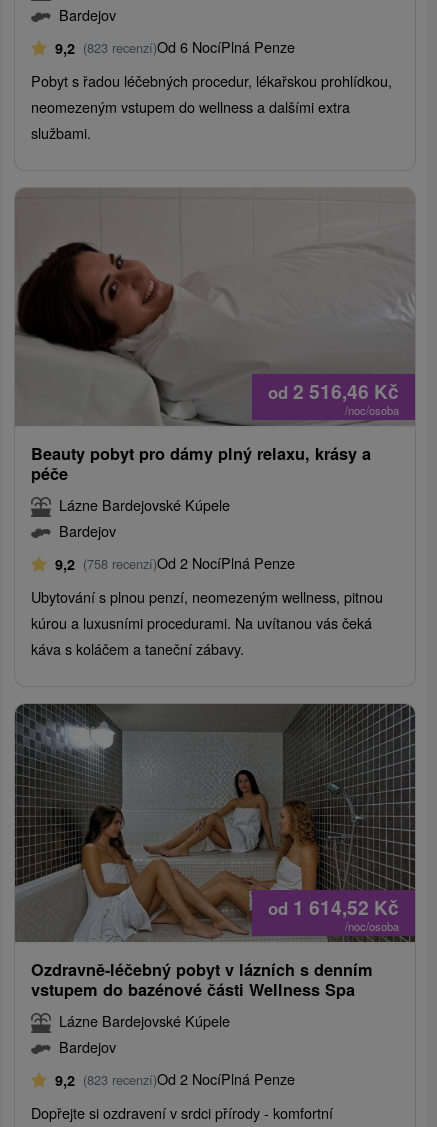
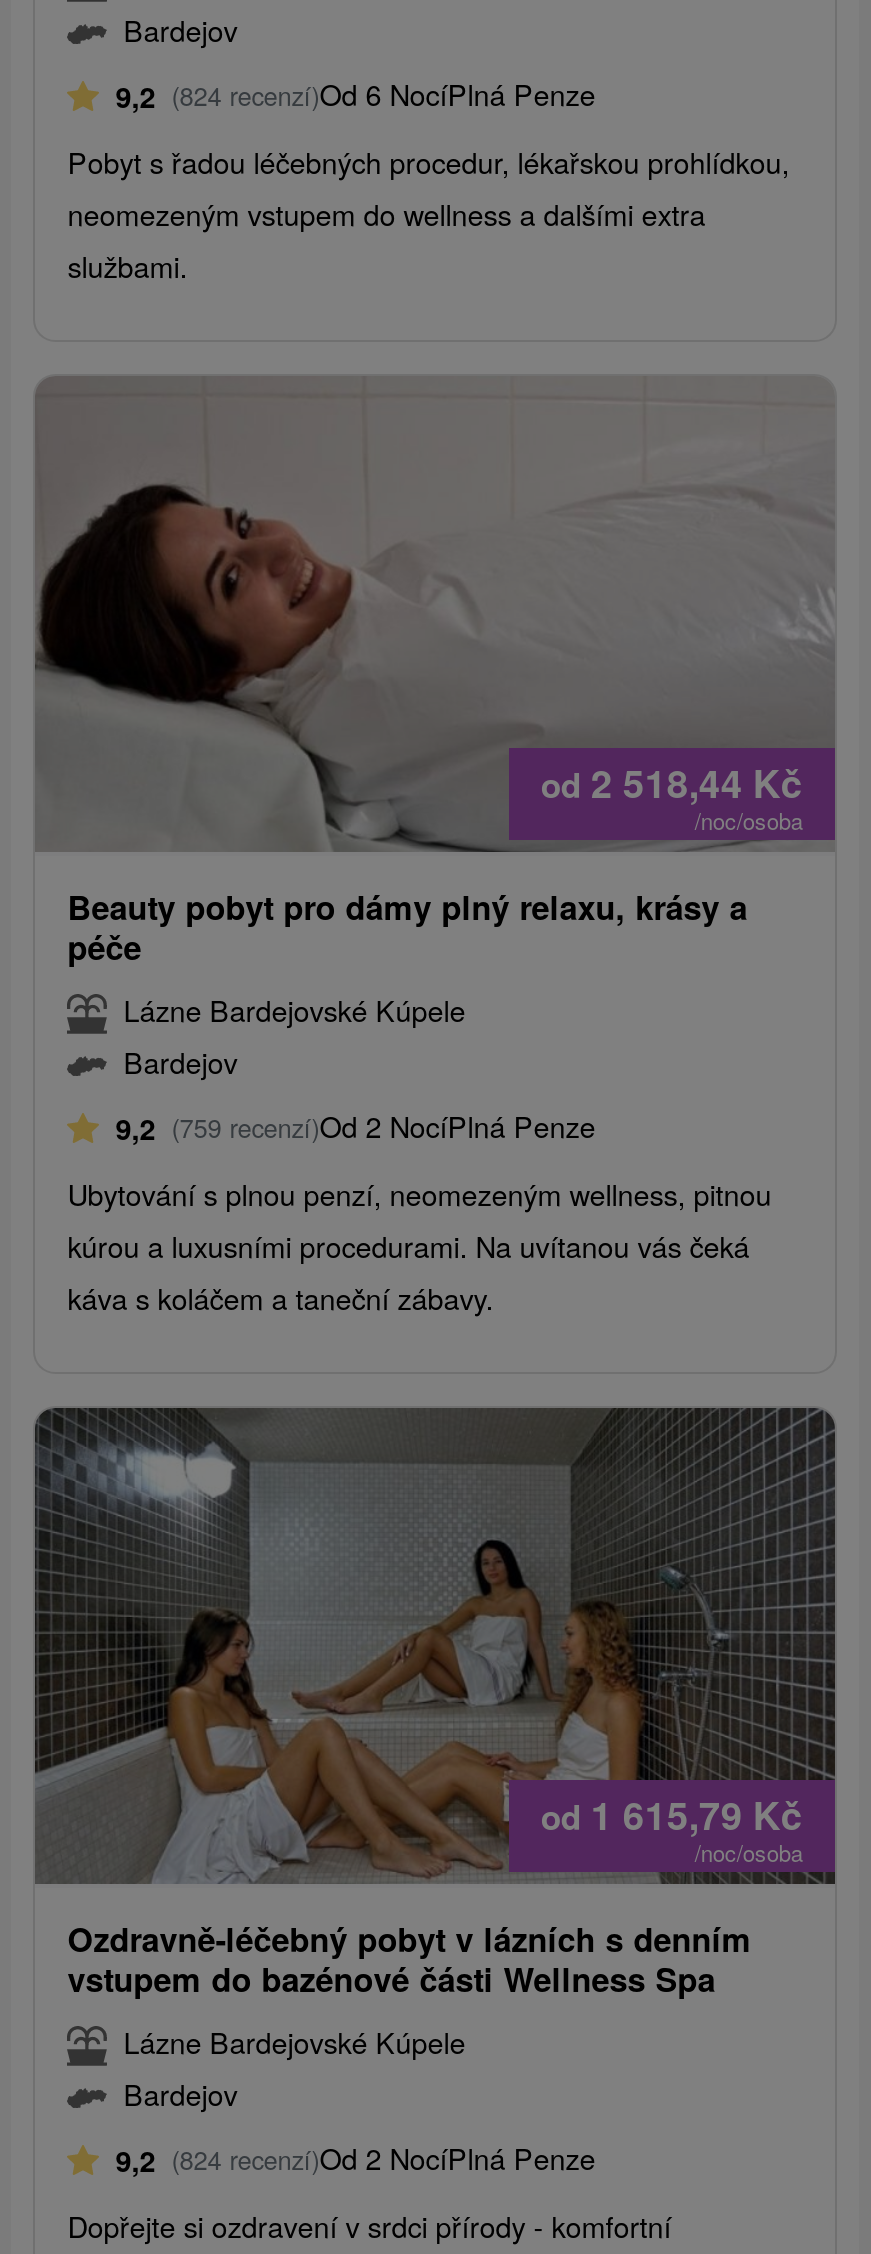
- 9,2 (823 recenzí)Od 6 NocíPlná Penze
+ 9,2 (824 recenzí)Od 6 NocíPlná Penze

- od 2 516,46 Kč
+ od 2 518,44 Kč

- 9,2 (758 recenzí)Od 2 NocíPlná Penze
+ 9,2 (759 recenzí)Od 2 NocíPlná Penze

- od 1 614,52 Kč
+ od 1 615,79 Kč

- 9,2 (823 recenzí)Od 2 NocíPlná Penze
+ 9,2 (824 recenzí)Od 2 NocíPlná Penze
